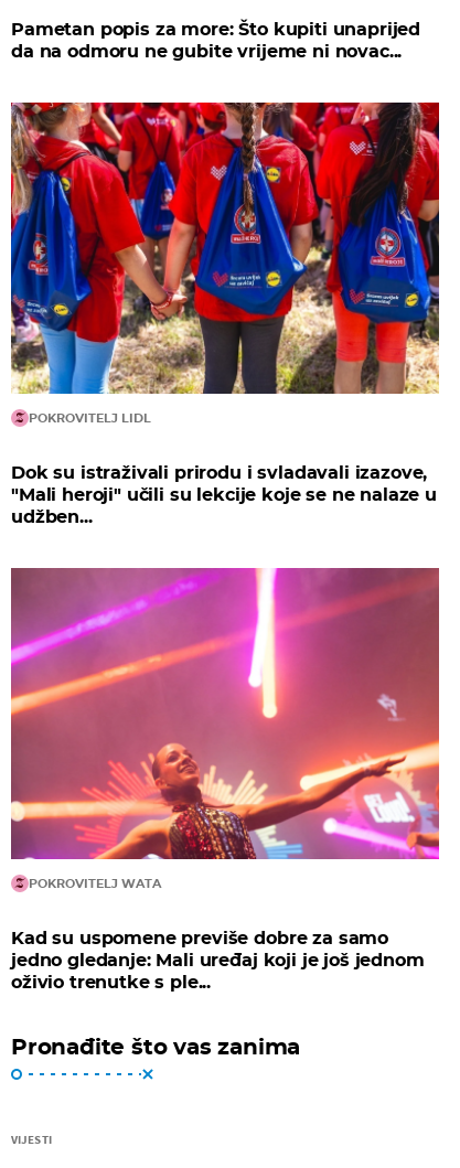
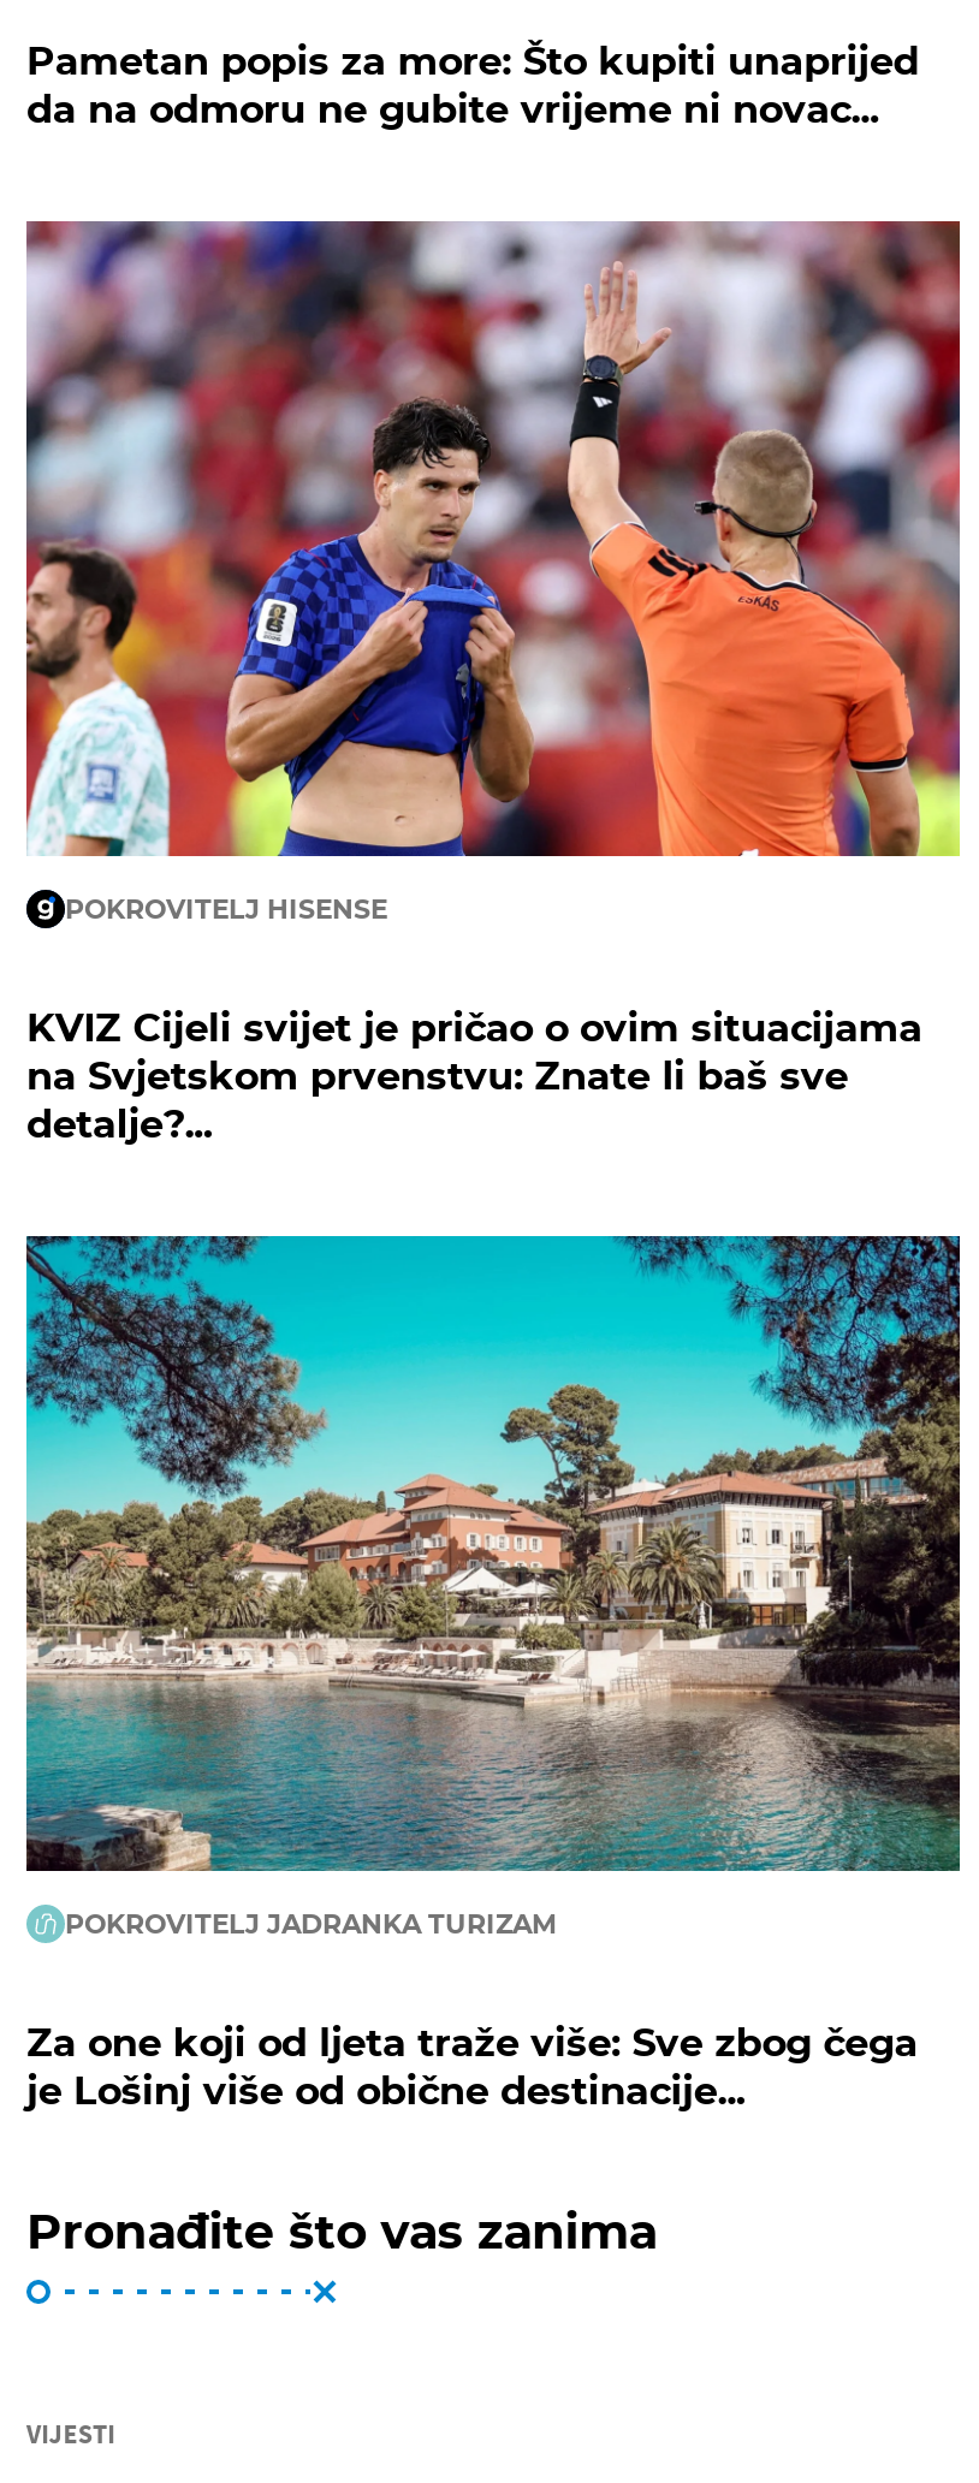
- [image]
- POKROVITELJ LIDL
+ [image]
+ POKROVITELJ HISENSE

- Dok su istraživali prirodu i svladavali izazove,
- "Mali heroji" učili su lekcije koje se ne nalaze u
- udžben...
+ KVIZ Cijeli svijet je pričao o ovim situacijama
+ na Svjetskom prvenstvu: Znate li baš sve
+ detalje?...

- [image]
- POKROVITELJ WATA
+ [image]
+ POKROVITELJ JADRANKA TURIZAM

- Kad su uspomene previše dobre za samo
- jedno gledanje: Mali uređaj koji je još jednom
- oživio trenutke s ple...
+ Za one koji od ljeta traže više: Sve zbog čega
+ je Lošinj više od obične destinacije...
